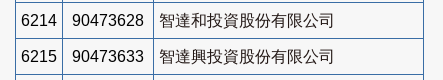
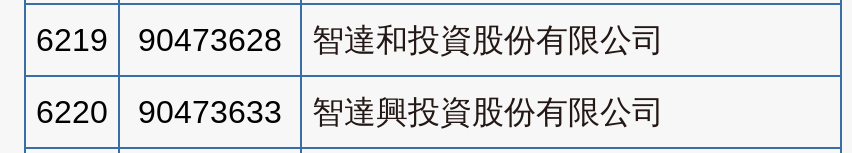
- 6214 90473628 智達和投資股份有限公司
+ 6219 90473628 智達和投資股份有限公司

- 6215 90473633 智達興投資股份有限公司
+ 6220 90473633 智達興投資股份有限公司
